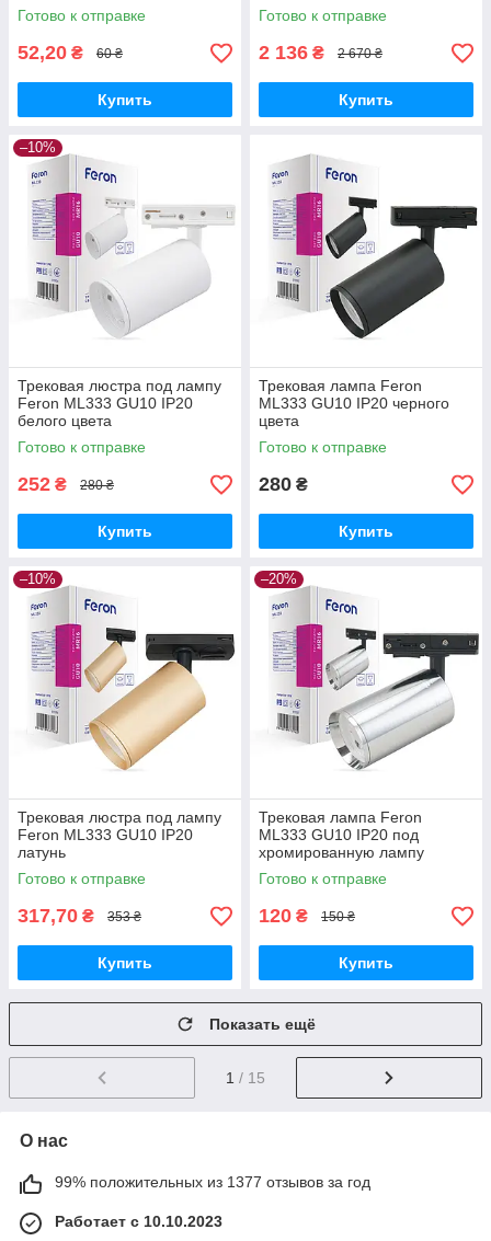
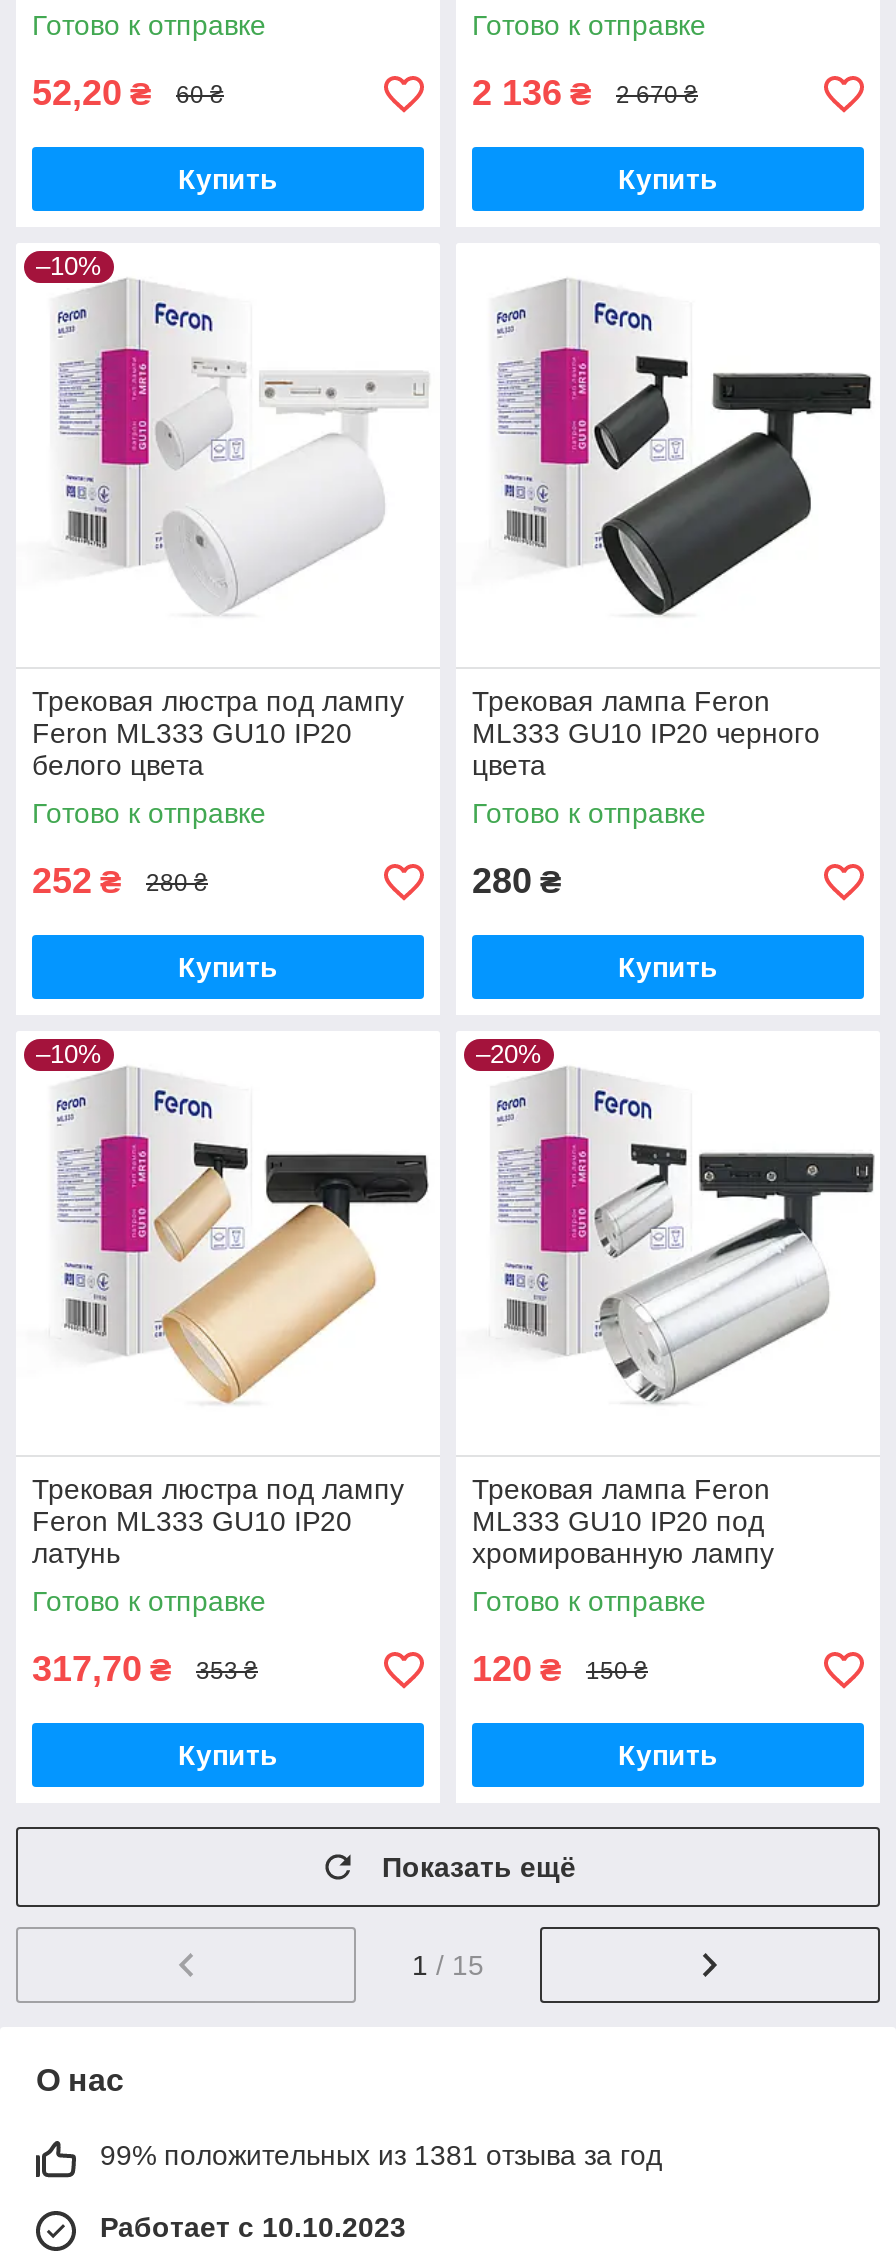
- 99% положительных из 1377 отзывов за год
+ 99% положительных из 1381 отзыва за год
